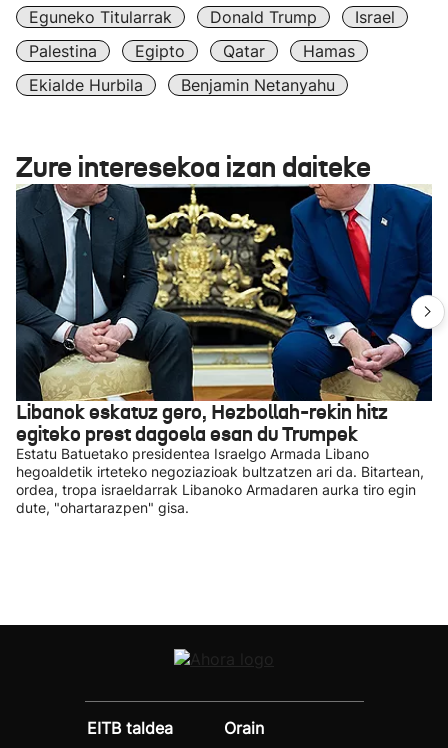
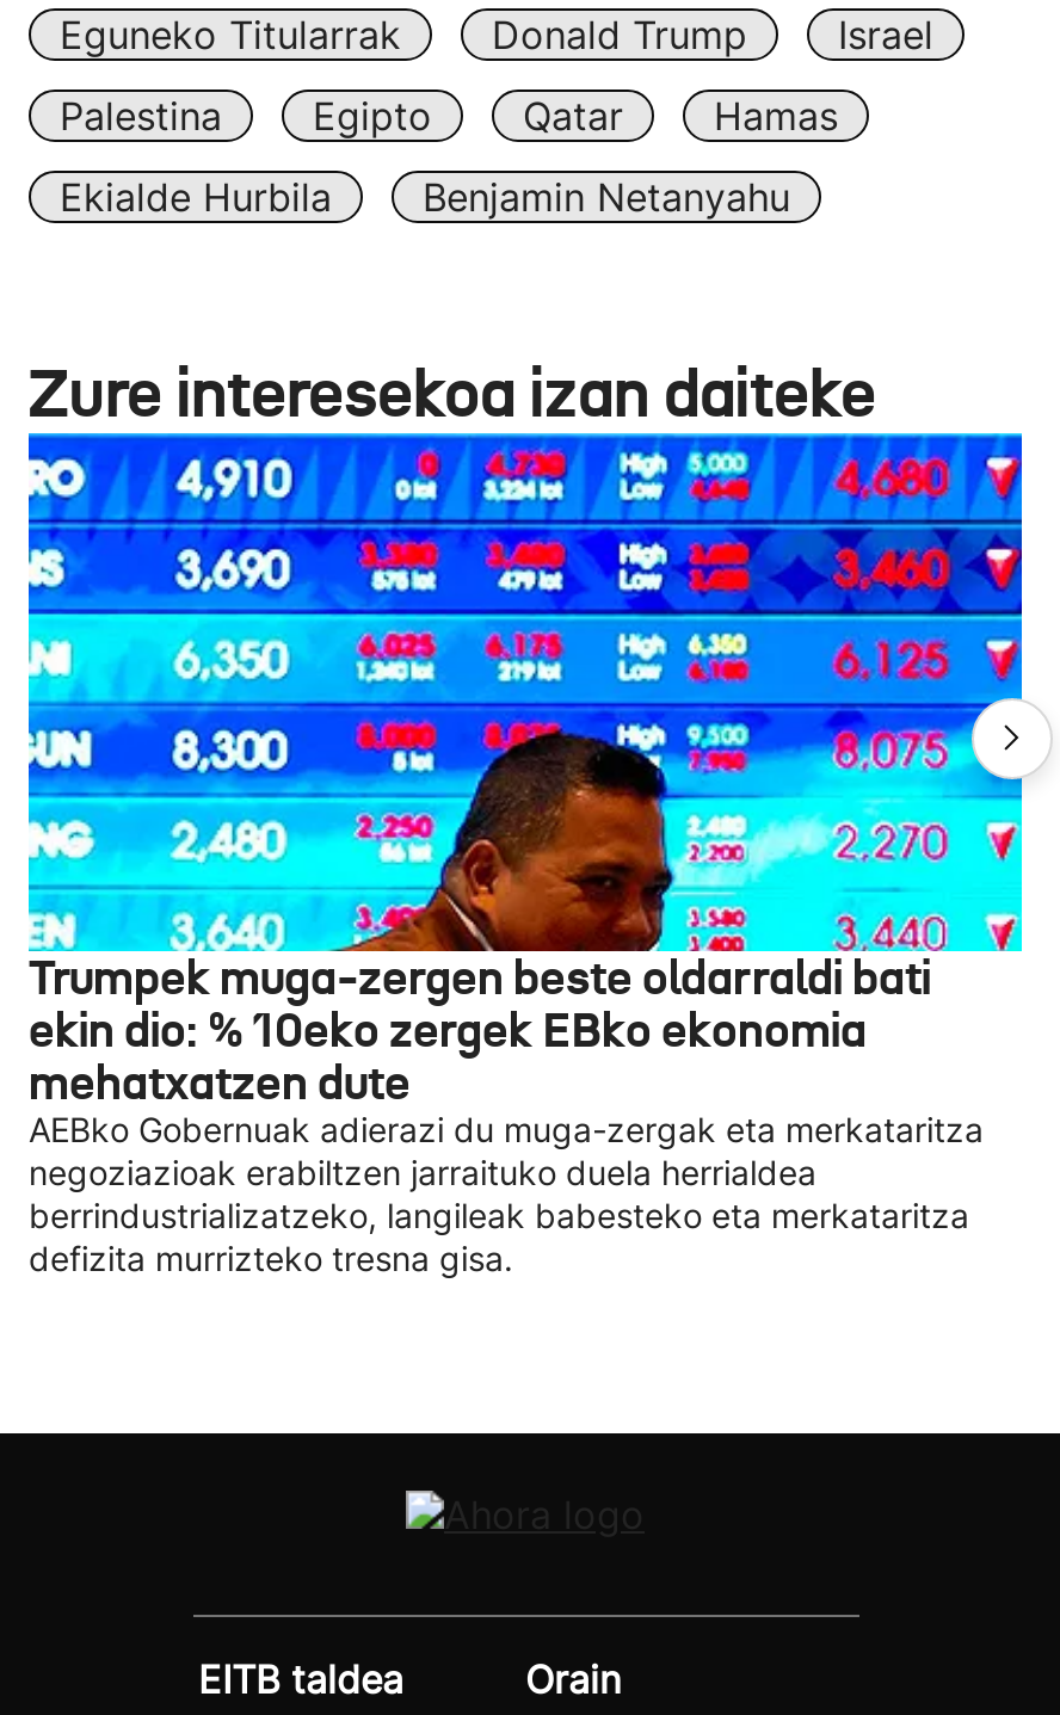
- [image]
- Libanok eskatuz gero, Hezbollah-rekin hitz
- egiteko prest dagoela esan du Trumpek
- Estatu Batuetako presidentea Israelgo Armada Libano
- hegoaldetik irteteko negoziazioak bultzatzen ari da. Bitartean,
- ordea, tropa israeldarrak Libanoko Armadaren aurka tiro egin
- dute, "ohartarazpen" gisa.
+ [image]
+ Trumpek muga-zergen beste oldarraldi bati
+ ekin dio: % 10eko zergek EBko ekonomia
+ mehatxatzen dute
+ AEBko Gobernuak adierazi du muga-zergak eta merkataritza
+ negoziazioak erabiltzen jarraituko duela herrialdea
+ berrindustrializatzeko, langileak babesteko eta merkataritza
+ defizita murrizteko tresna gisa.
